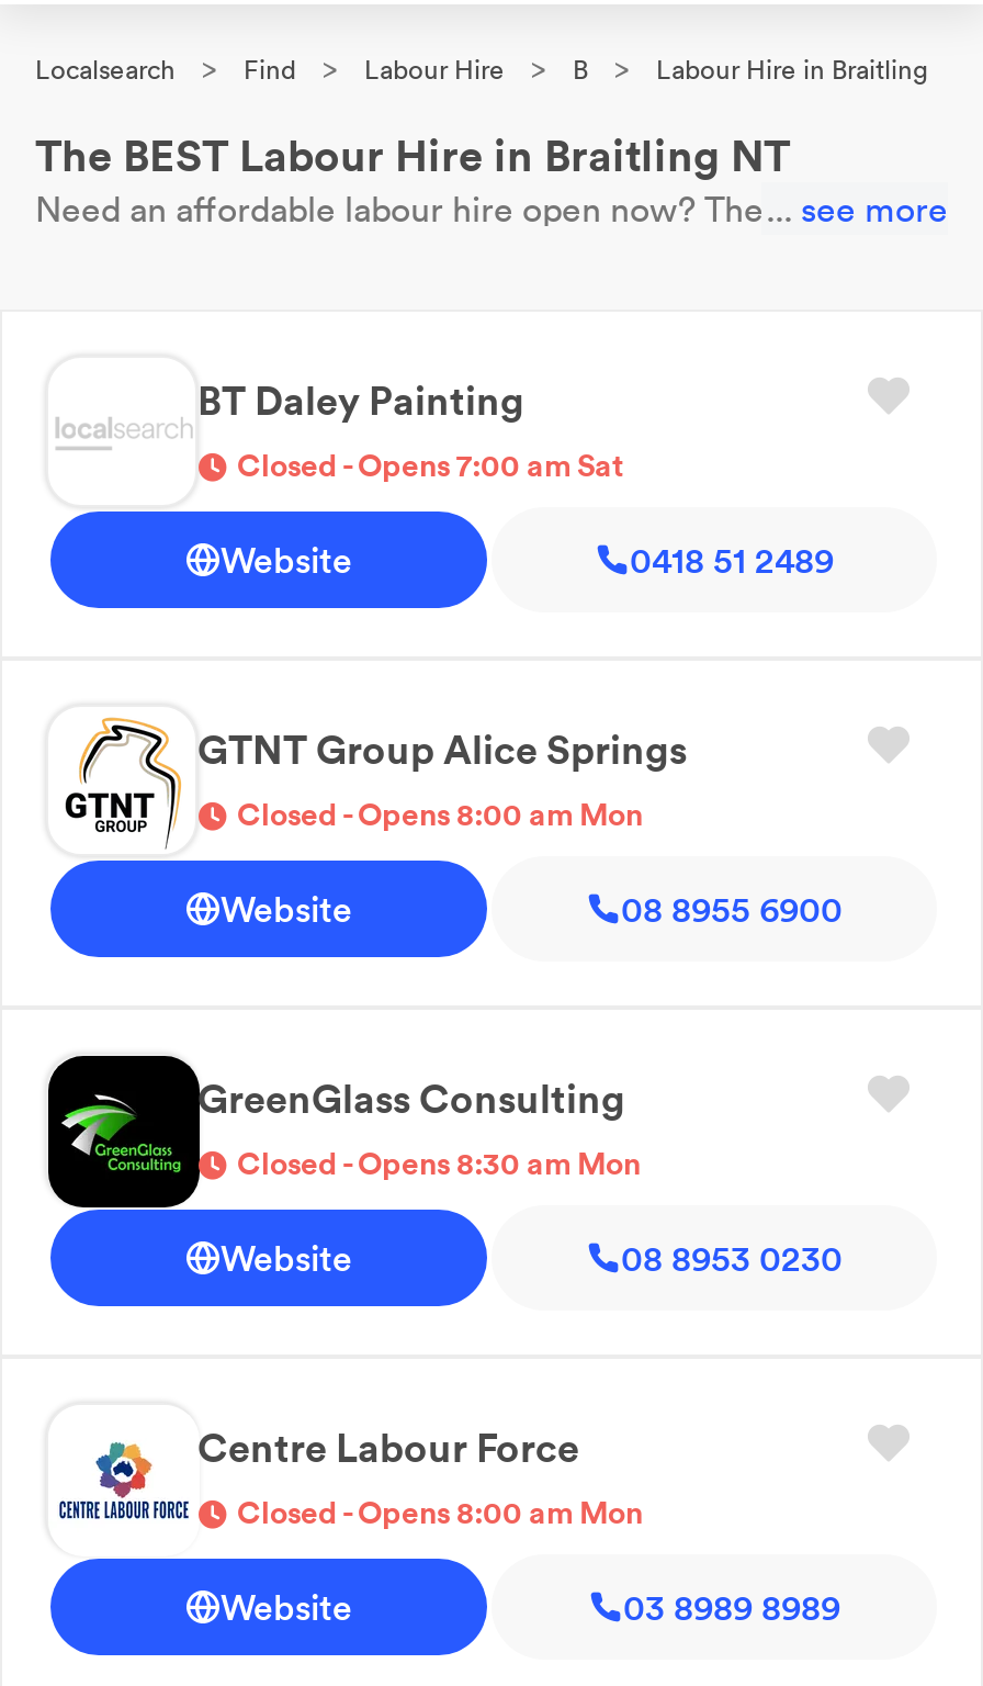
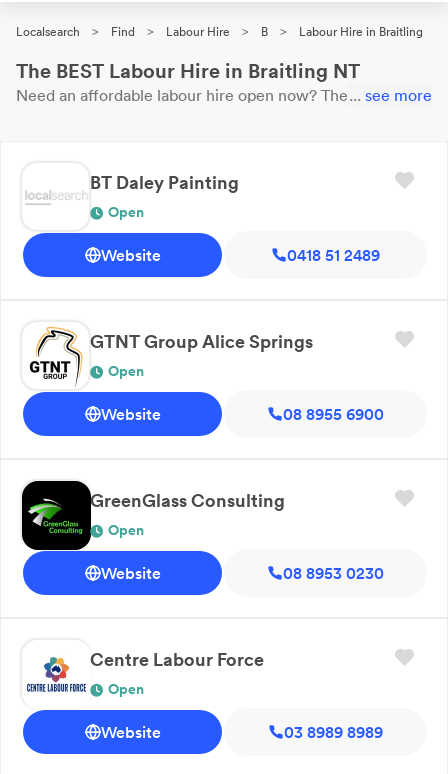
- Closed - Opens 7:00 am Sat
+ Open

- Closed - Opens 8:00 am Mon
+ Open

- Closed - Opens 8:30 am Mon
+ Open

- Closed - Opens 8:00 am Mon
+ Open
